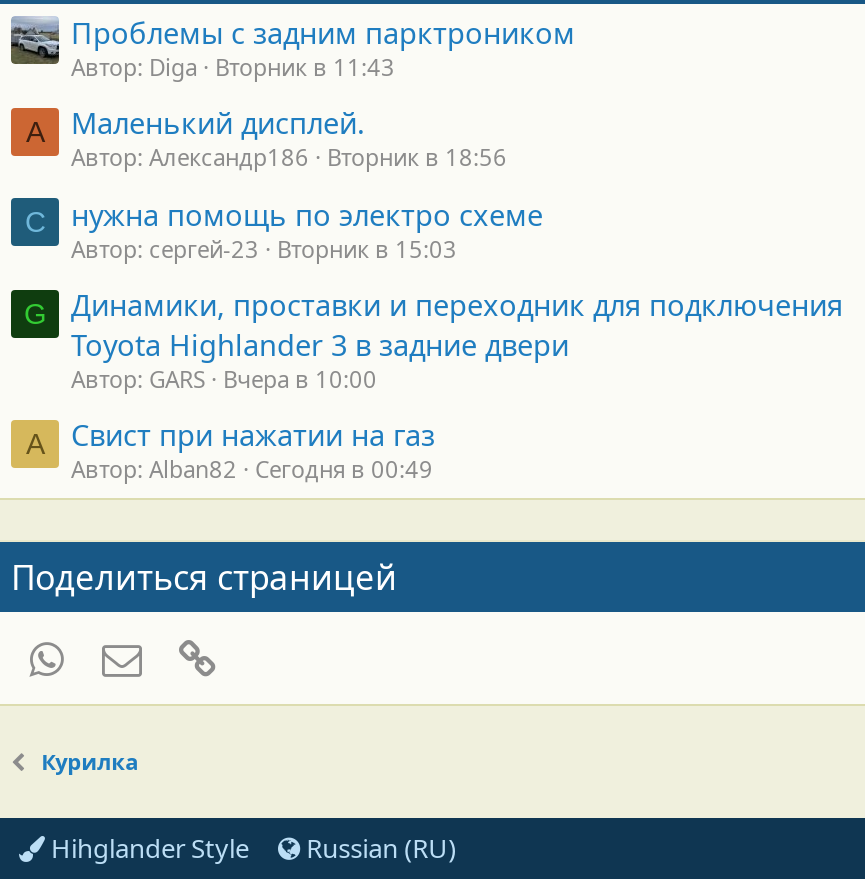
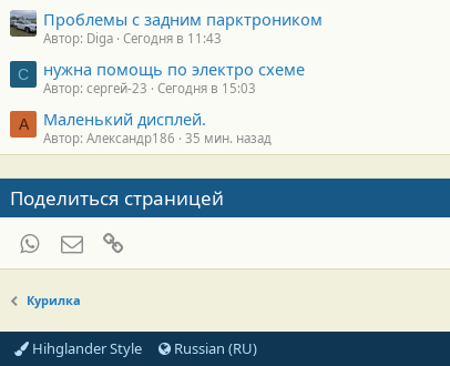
- Автор: Diga Вторник в 11:43
- Автор: Александр186 Вторник в 18:56
+ Автор: Diga Сегодня в 11:43

moved down: А | Маленький дисплей.

- Автор: сергей-23 Вторник в 15:03
- G
- Динамики, проставки и переходник для подключения
- Toyota Highlander 3 в задние двери
- Автор: GARS Вчера в 10:00
- A
- Свист при нажатии на газ
- Автор: Alban82 Сегодня в 00:49
+ Автор: сергей-23 Сегодня в 15:03
+ Автор: Александр186 35 мин. назад
